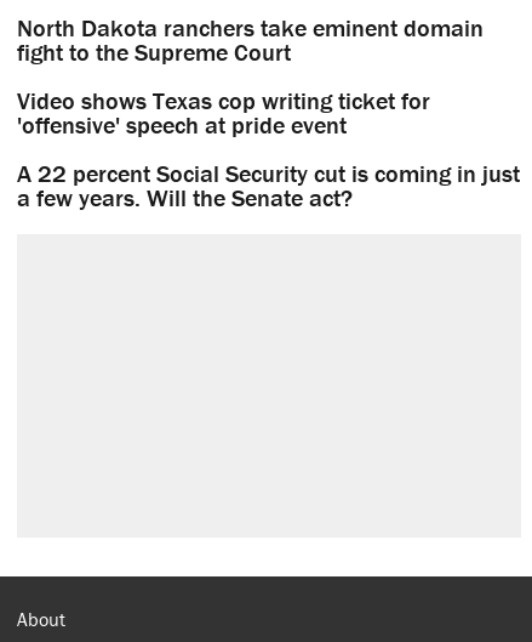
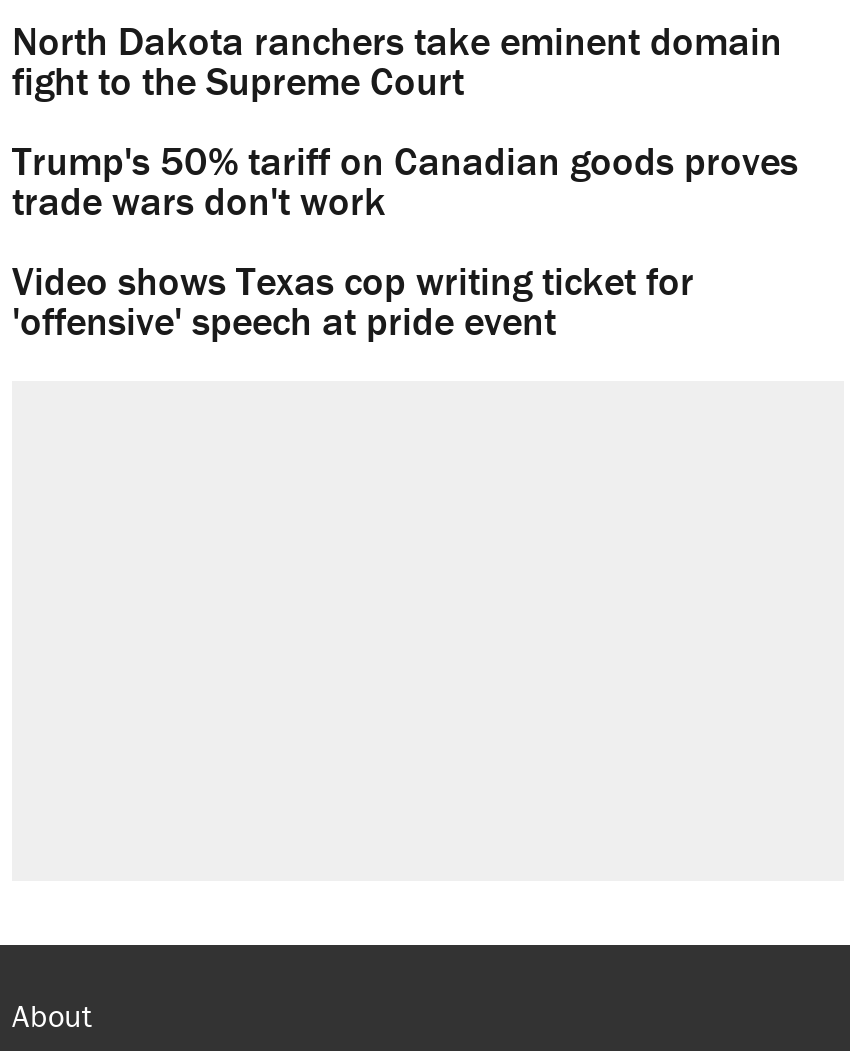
+ Trump's 50% tariff on Canadian goods proves
+ trade wars don't work

moved down: Video shows Texas cop writing ticket for | 'offensive' speech at pride event

- A 22 percent Social Security cut is coming in just
- a few years. Will the Senate act?
